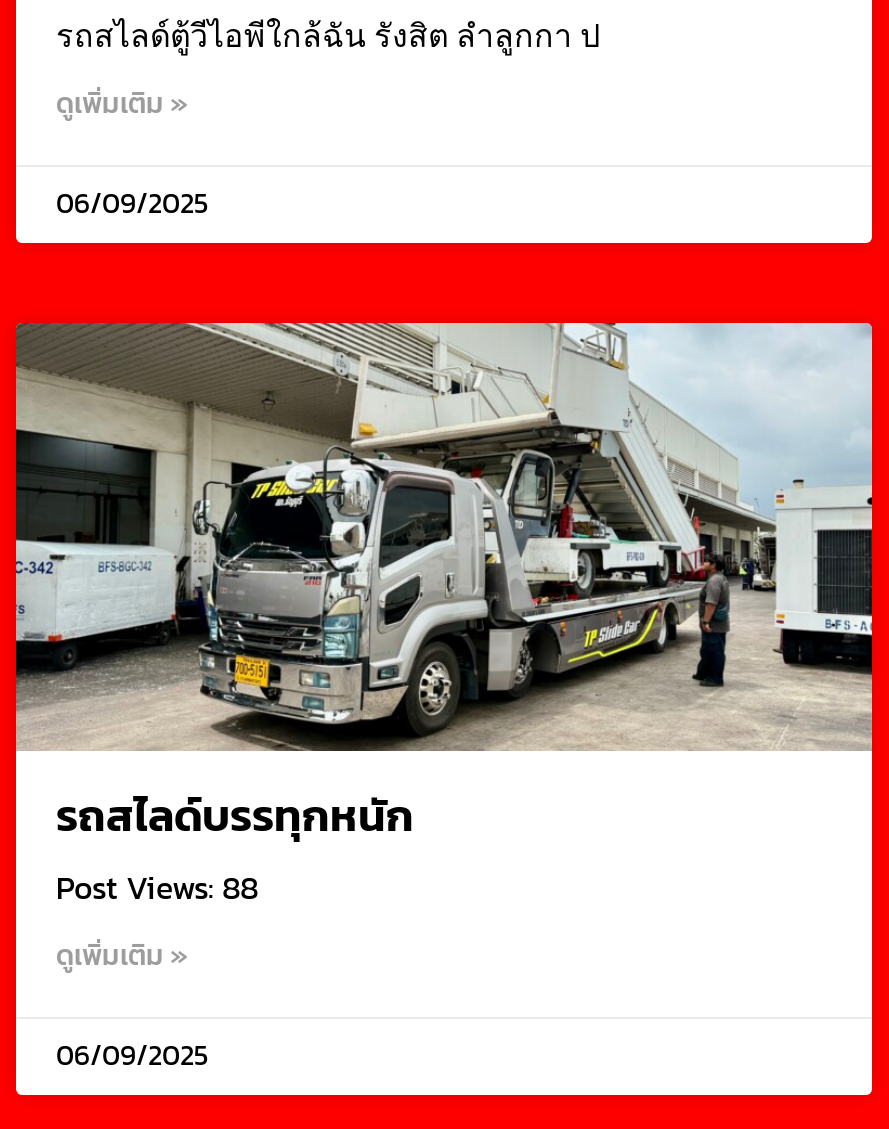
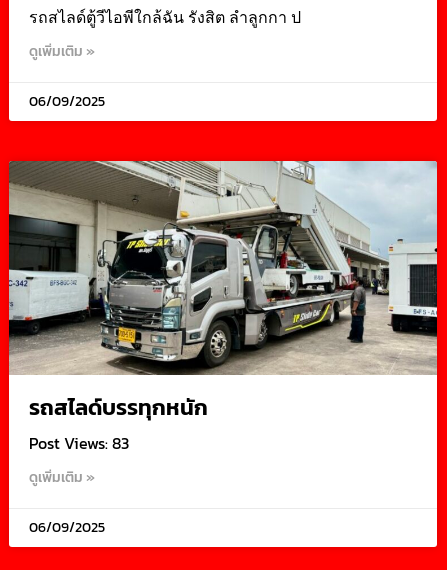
- Post Views: 88
+ Post Views: 83
